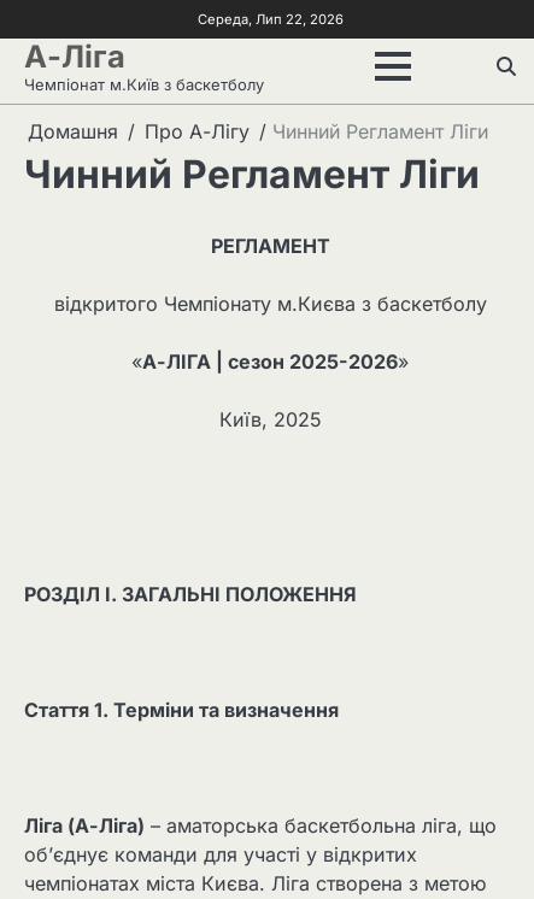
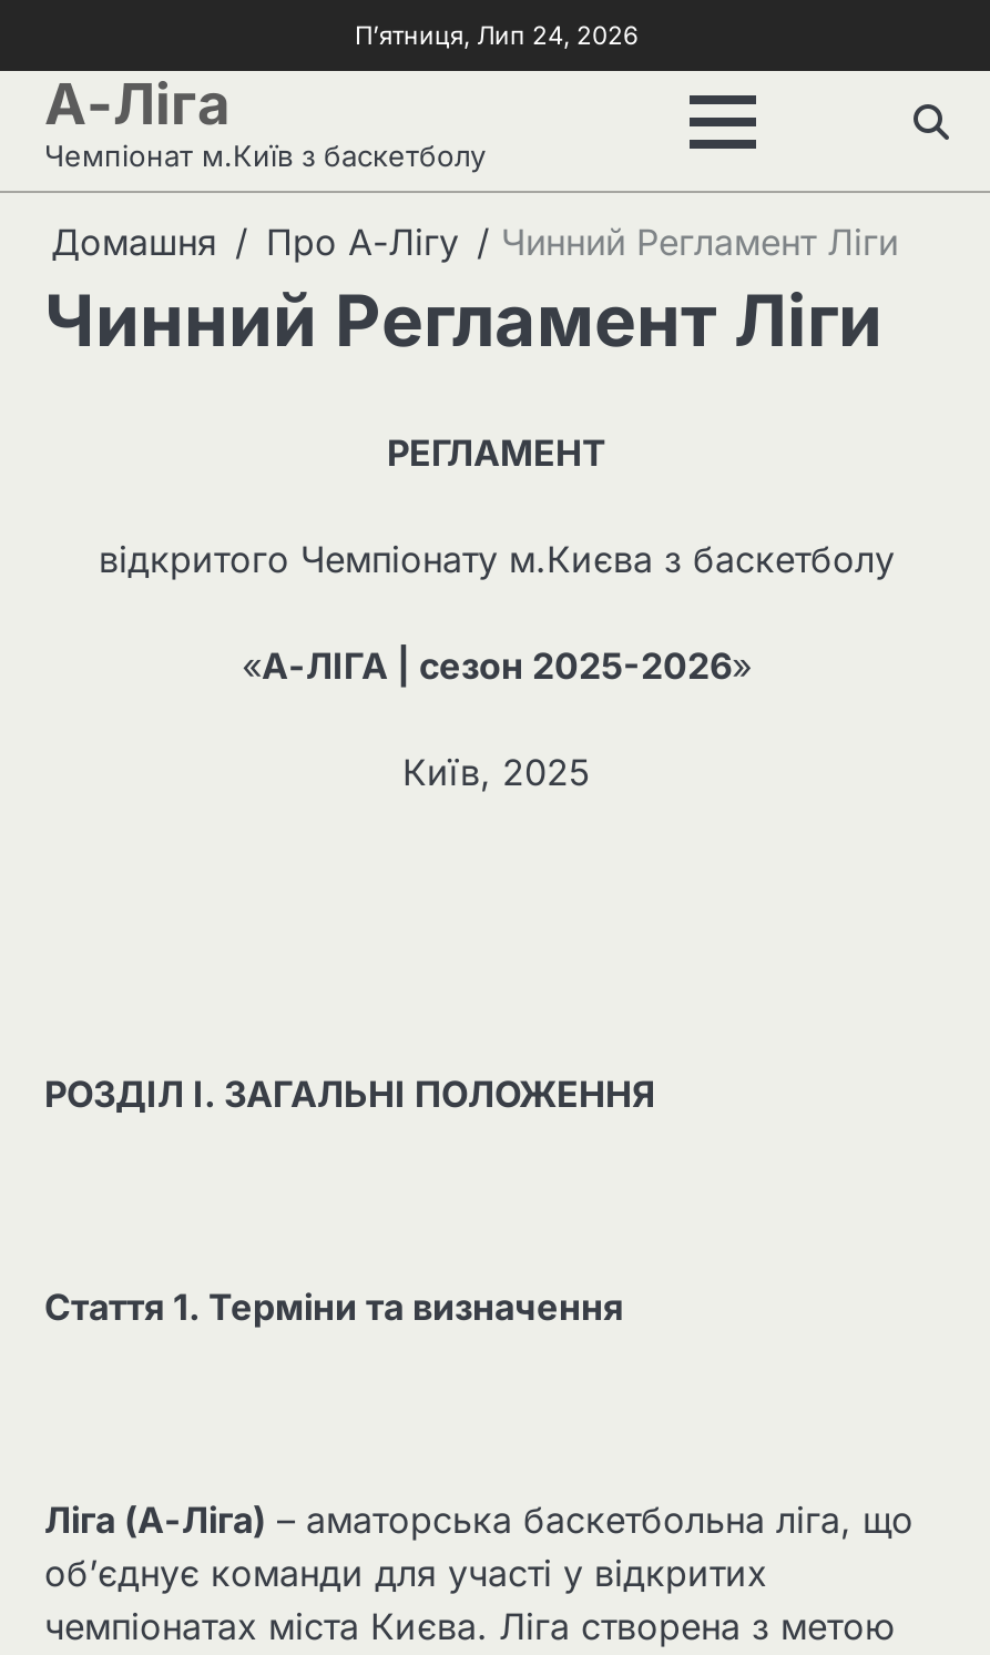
- Середа, Лип 22, 2026
+ П’ятниця, Лип 24, 2026
